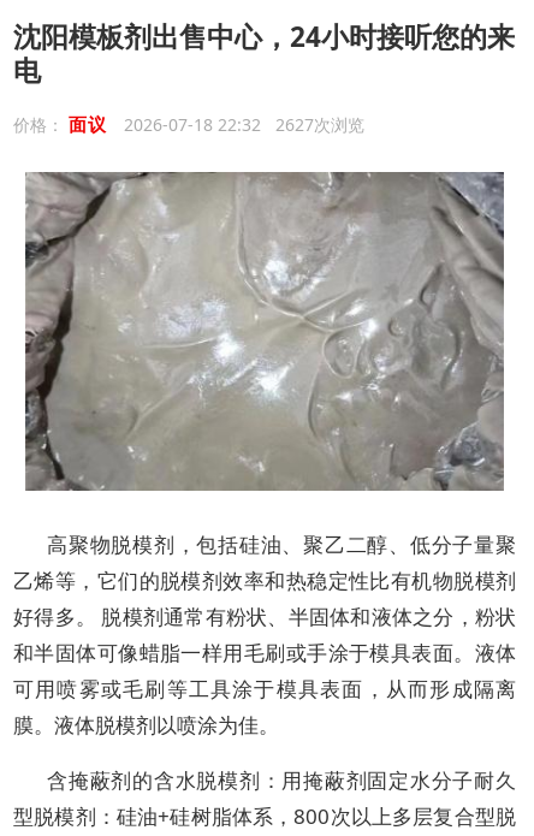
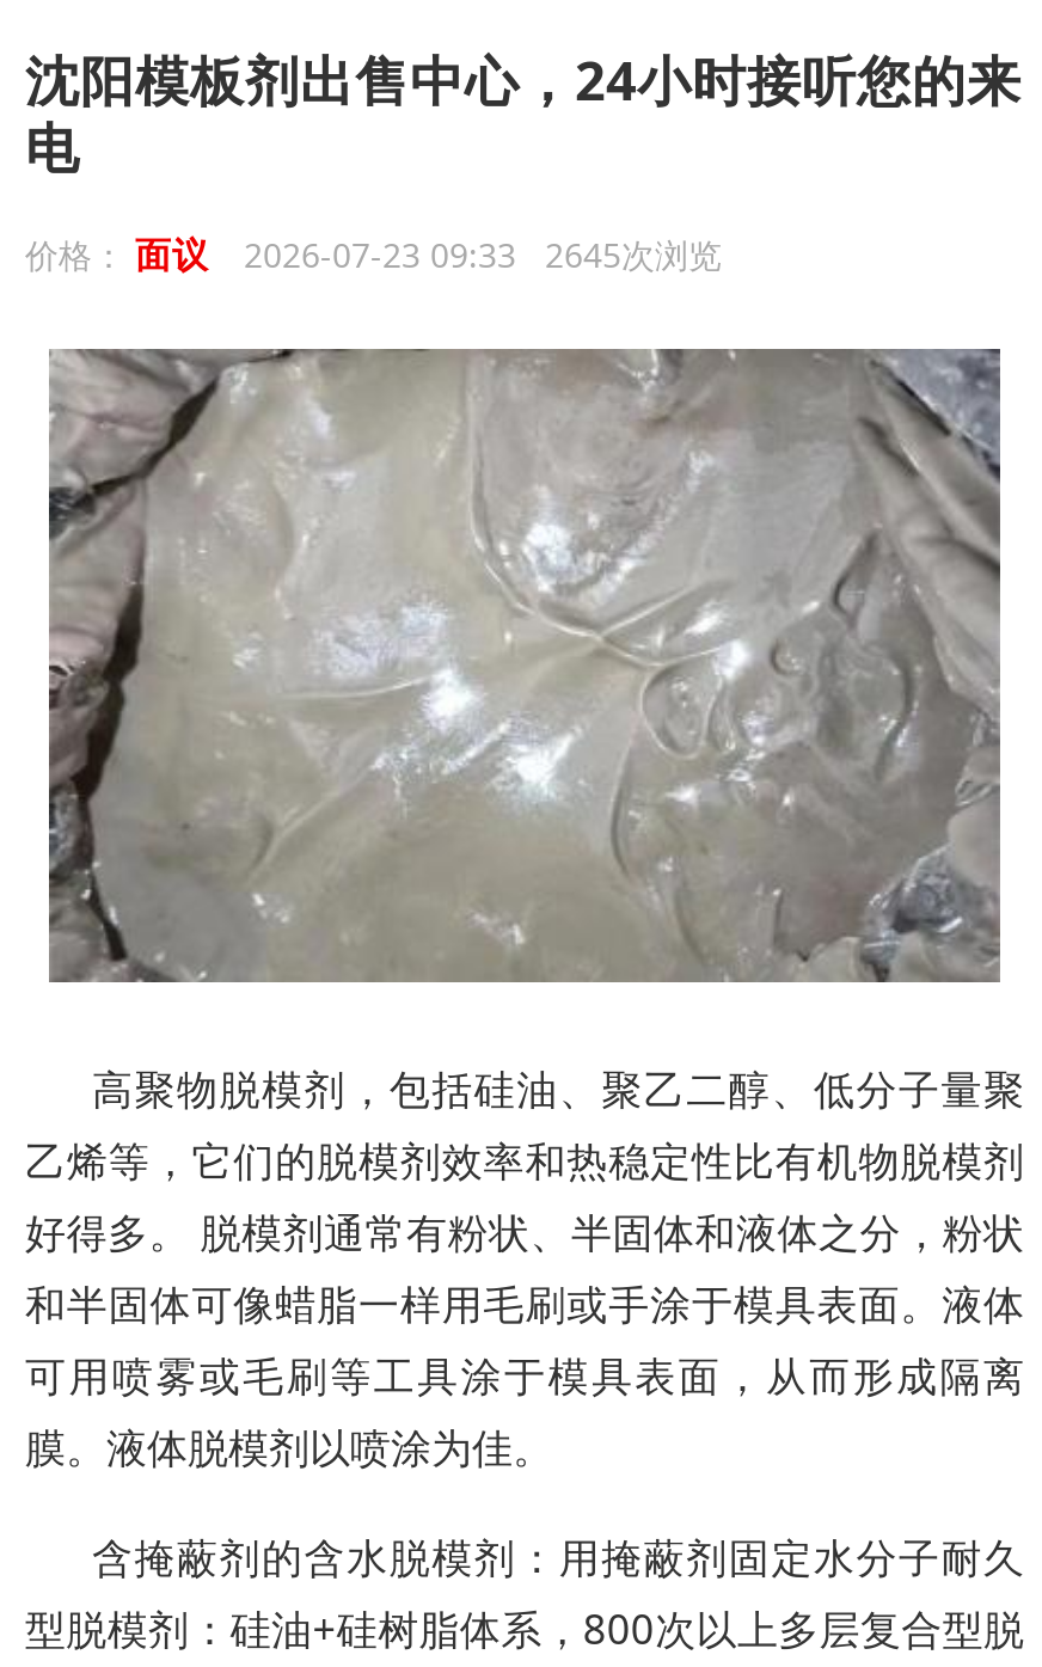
- 价格：面议 2026-07-18 22:32 2627次浏览
+ 价格：面议 2026-07-23 09:33 2645次浏览
